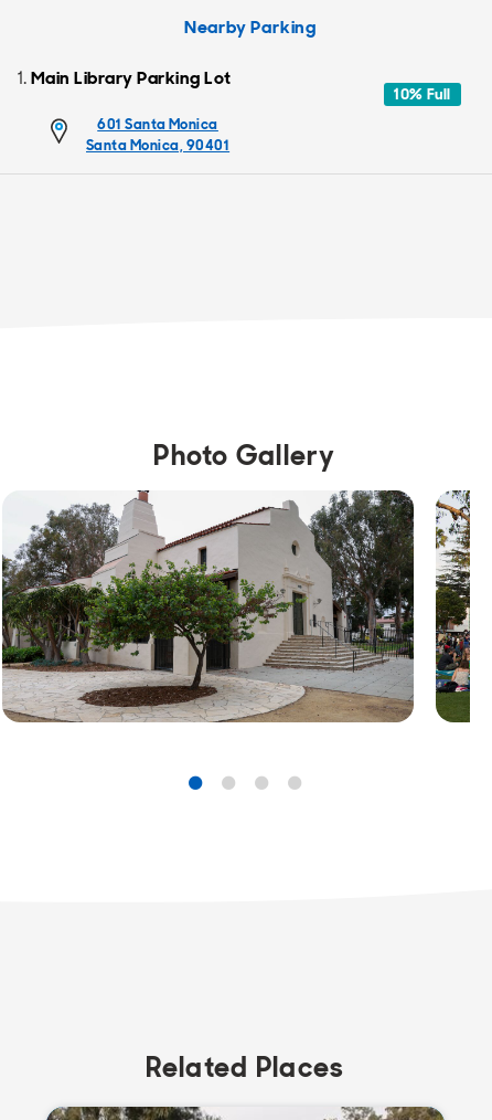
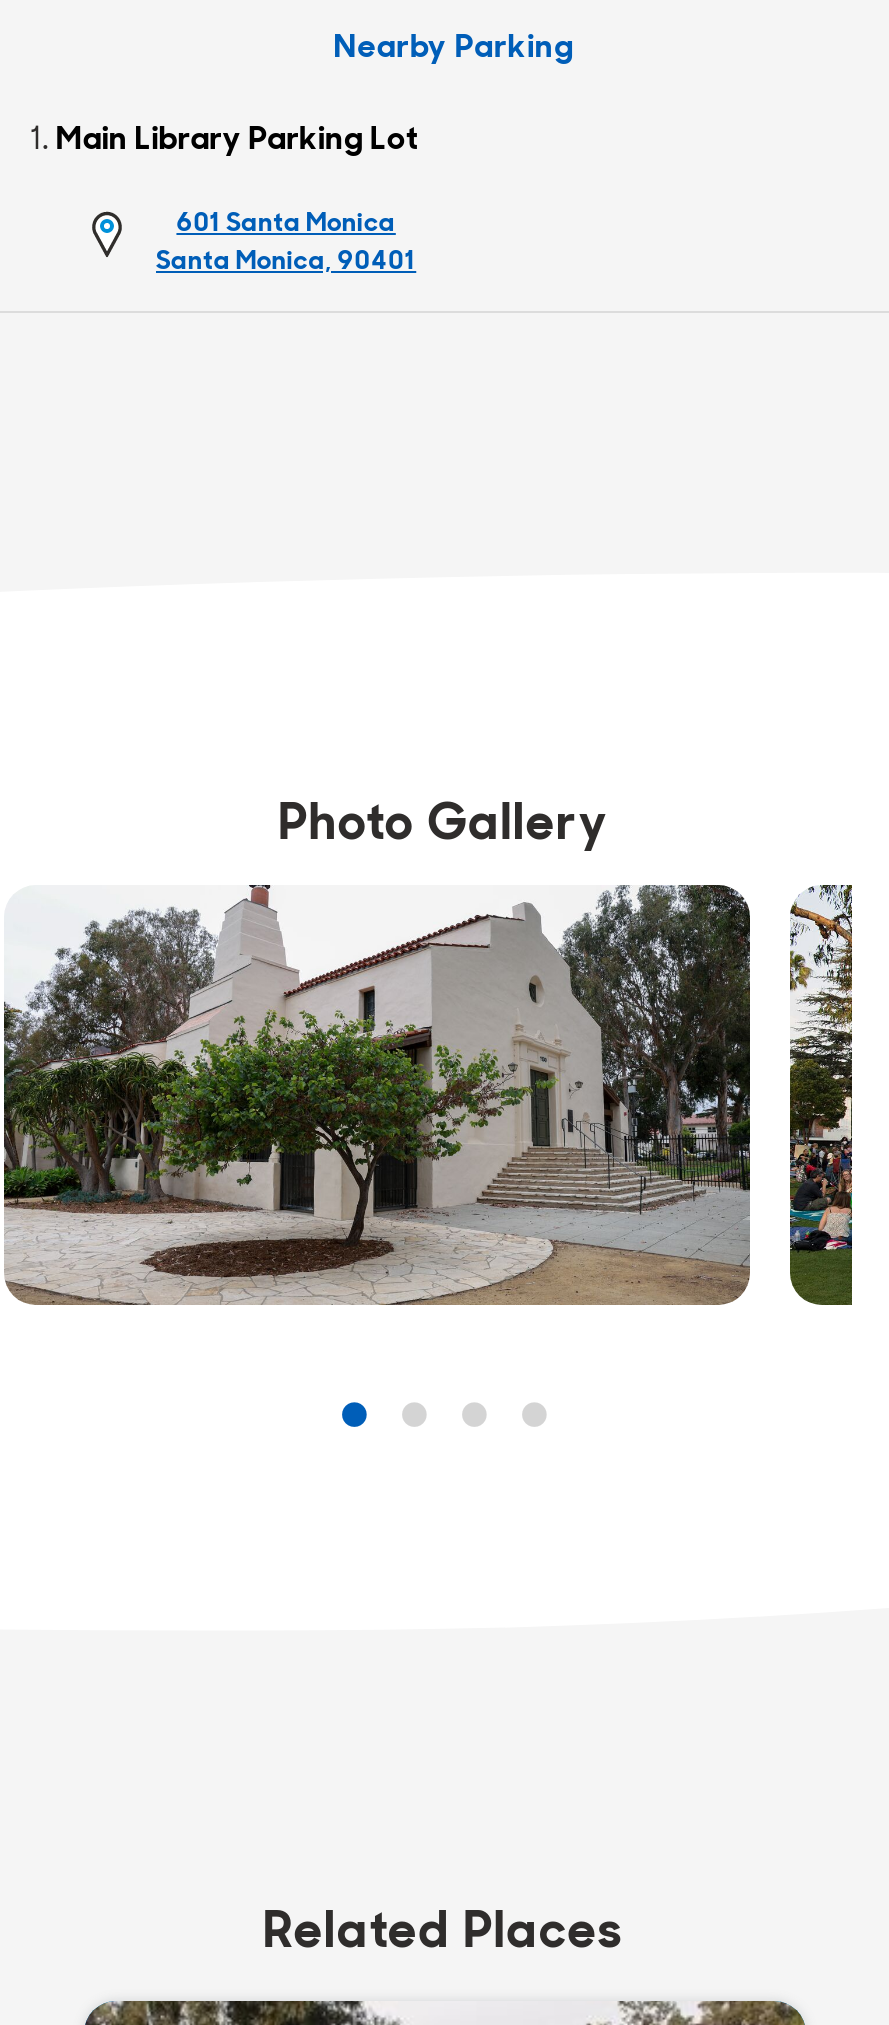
- 10% Full
